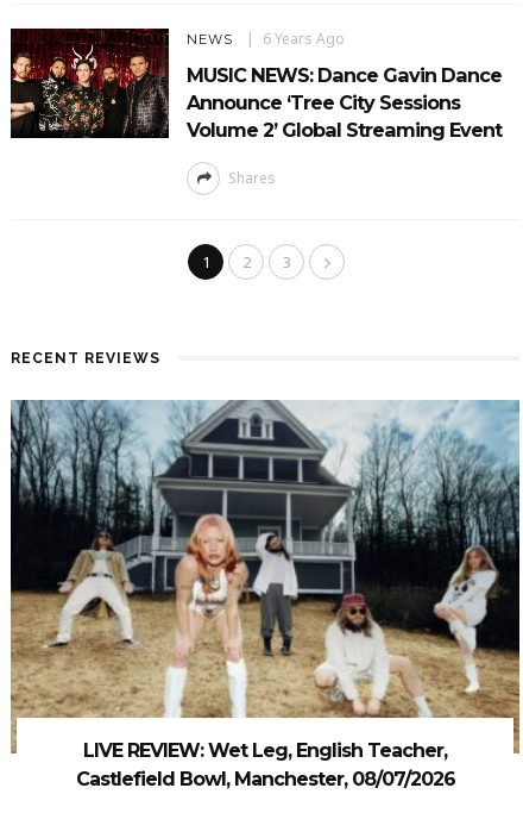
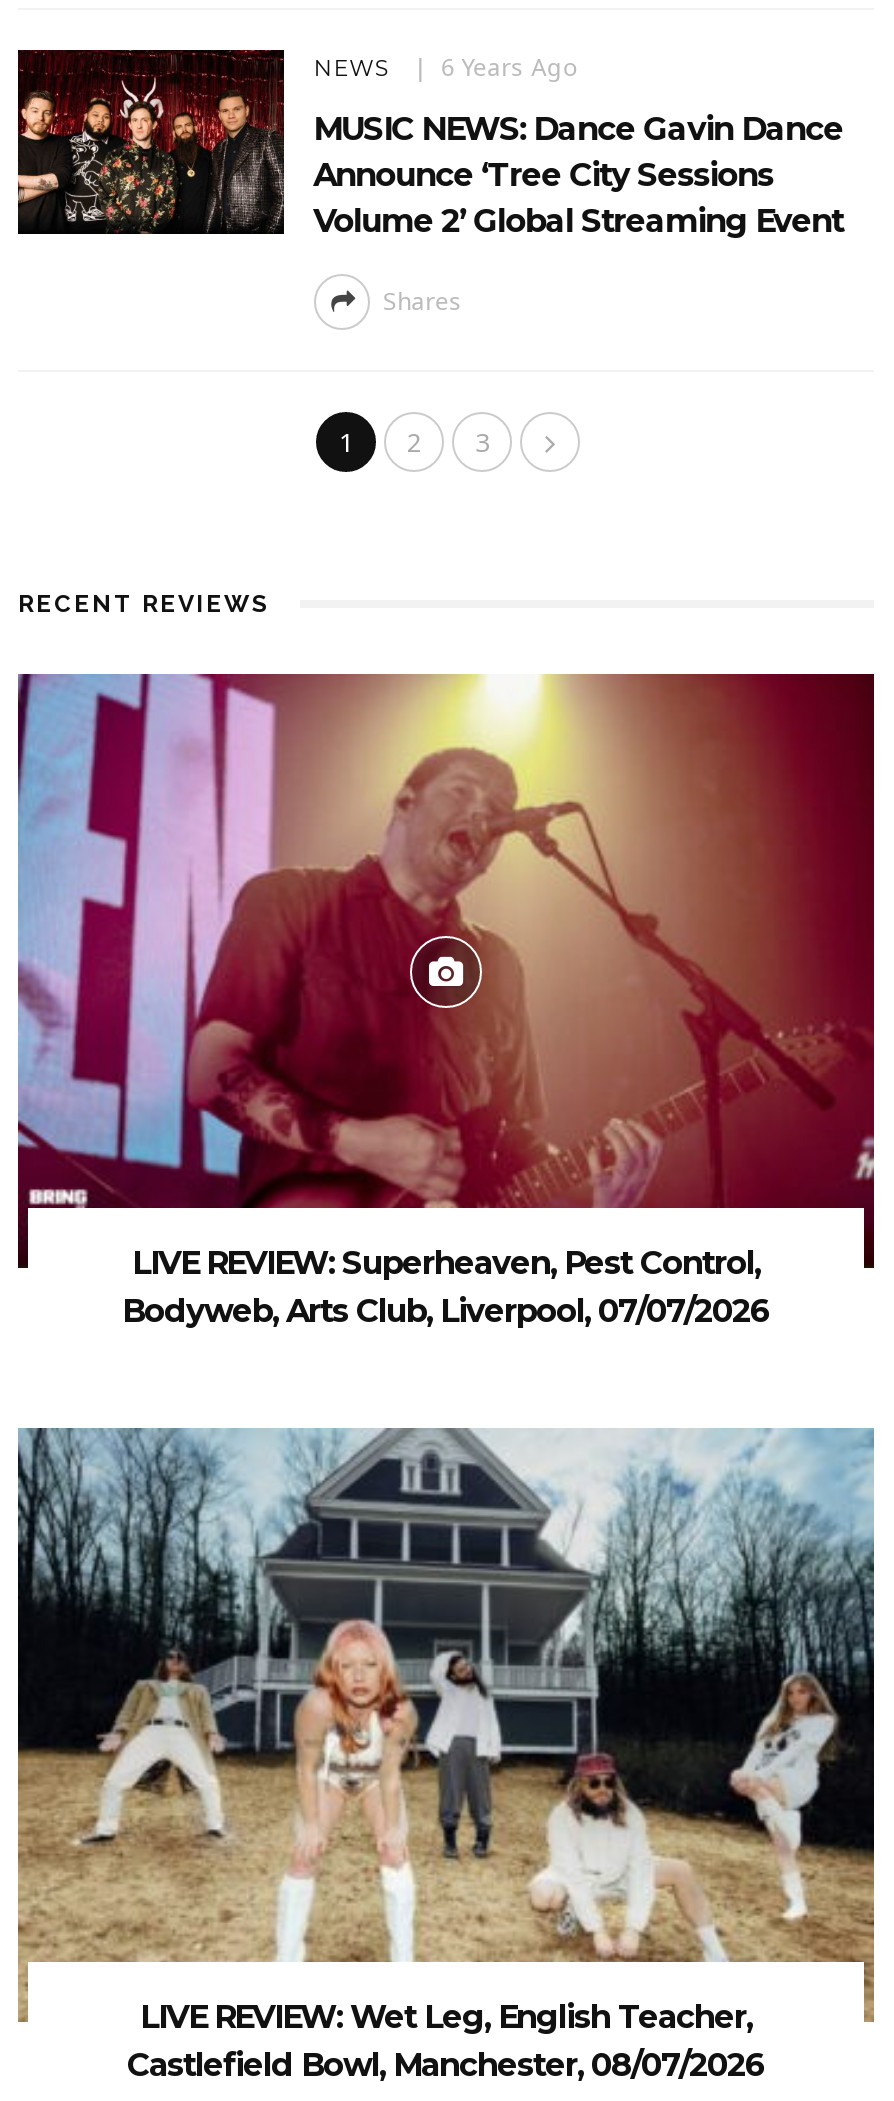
+ [image]
+ LIVE REVIEW: Superheaven, Pest Control,
+ Bodyweb, Arts Club, Liverpool, 07/07/2026
